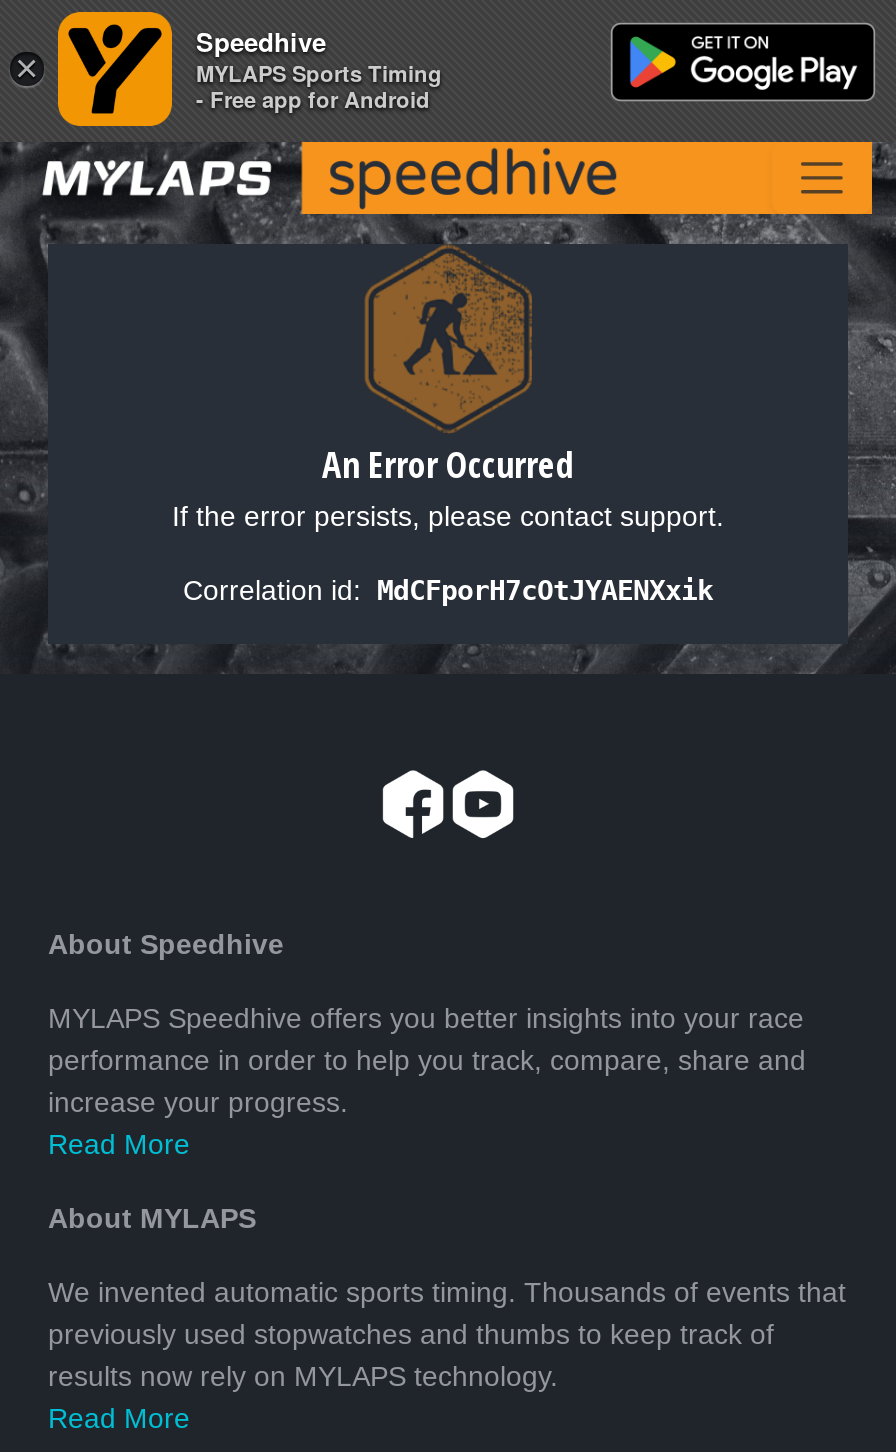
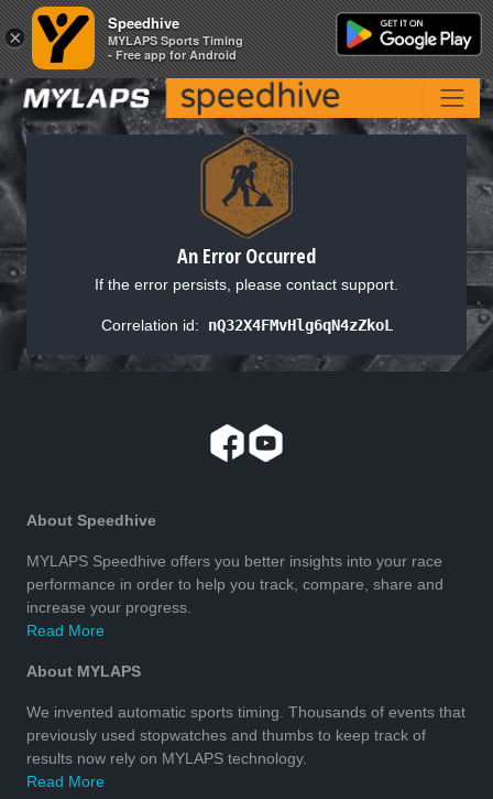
- Correlation id: MdCFporH7cOtJYAENXxik
+ Correlation id: nQ32X4FMvHlg6qN4zZkoL
